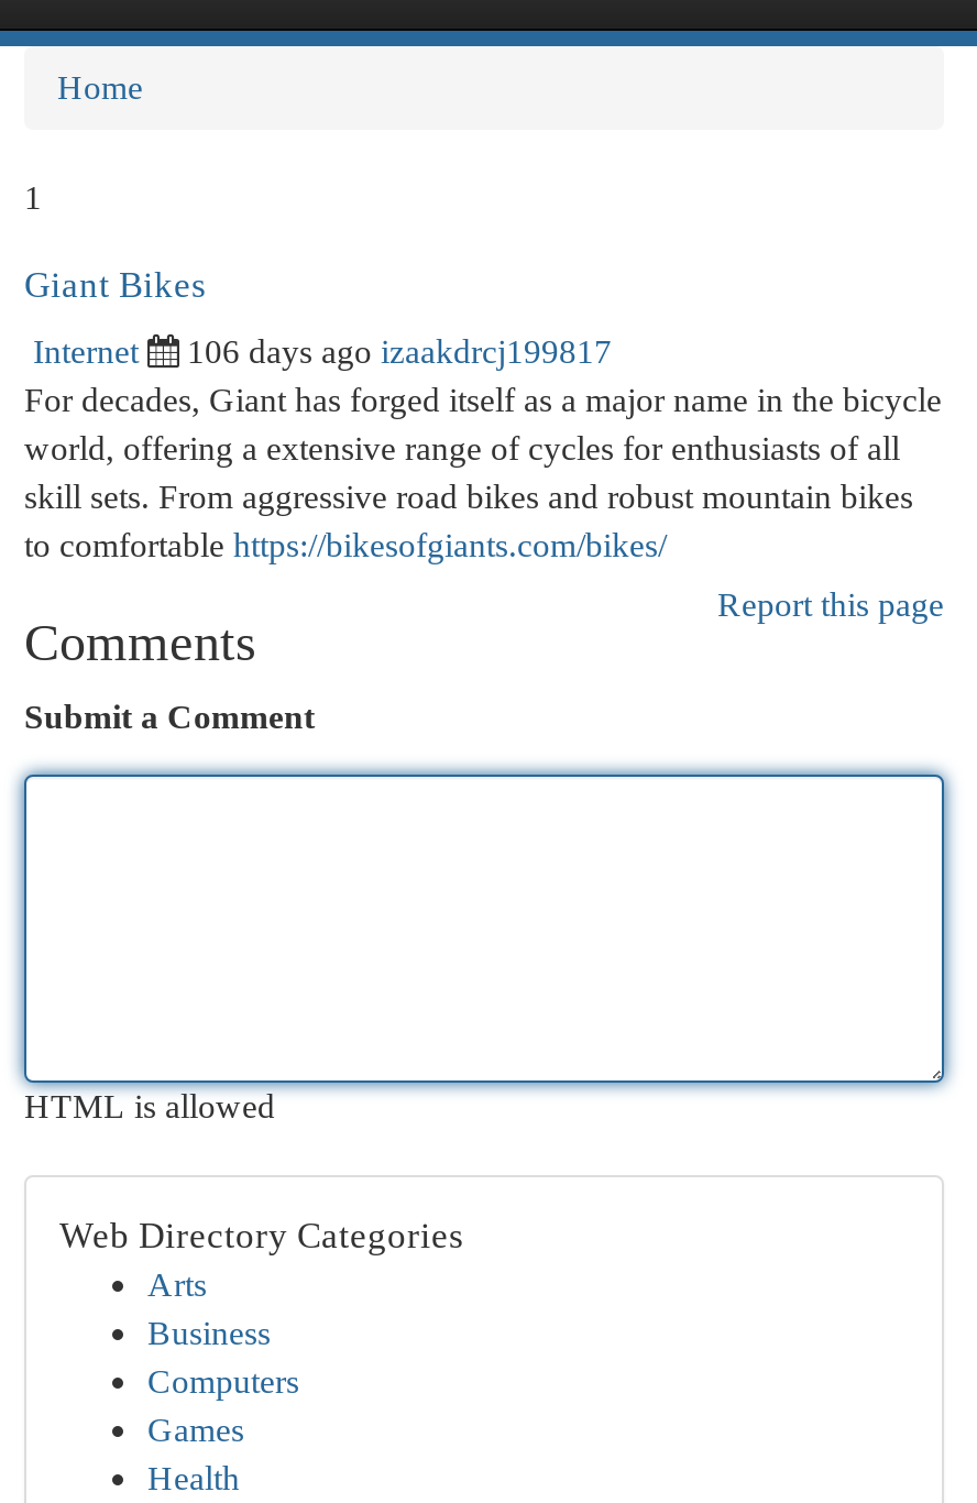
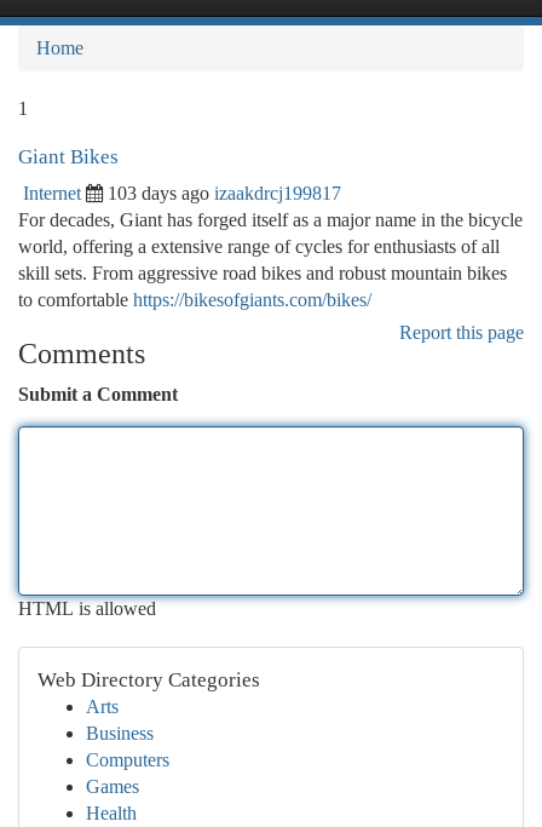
- 106 days ago izaakdrcj199817
+ 103 days ago izaakdrcj199817
